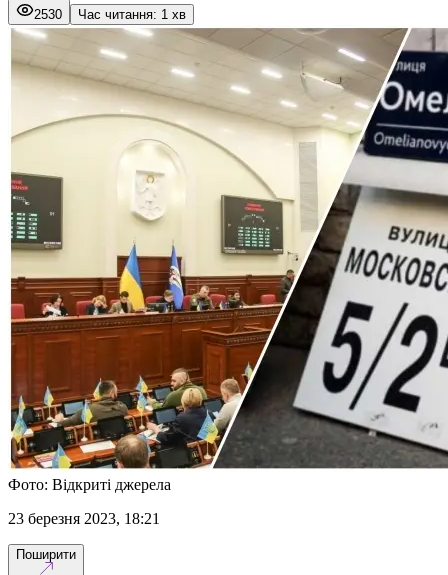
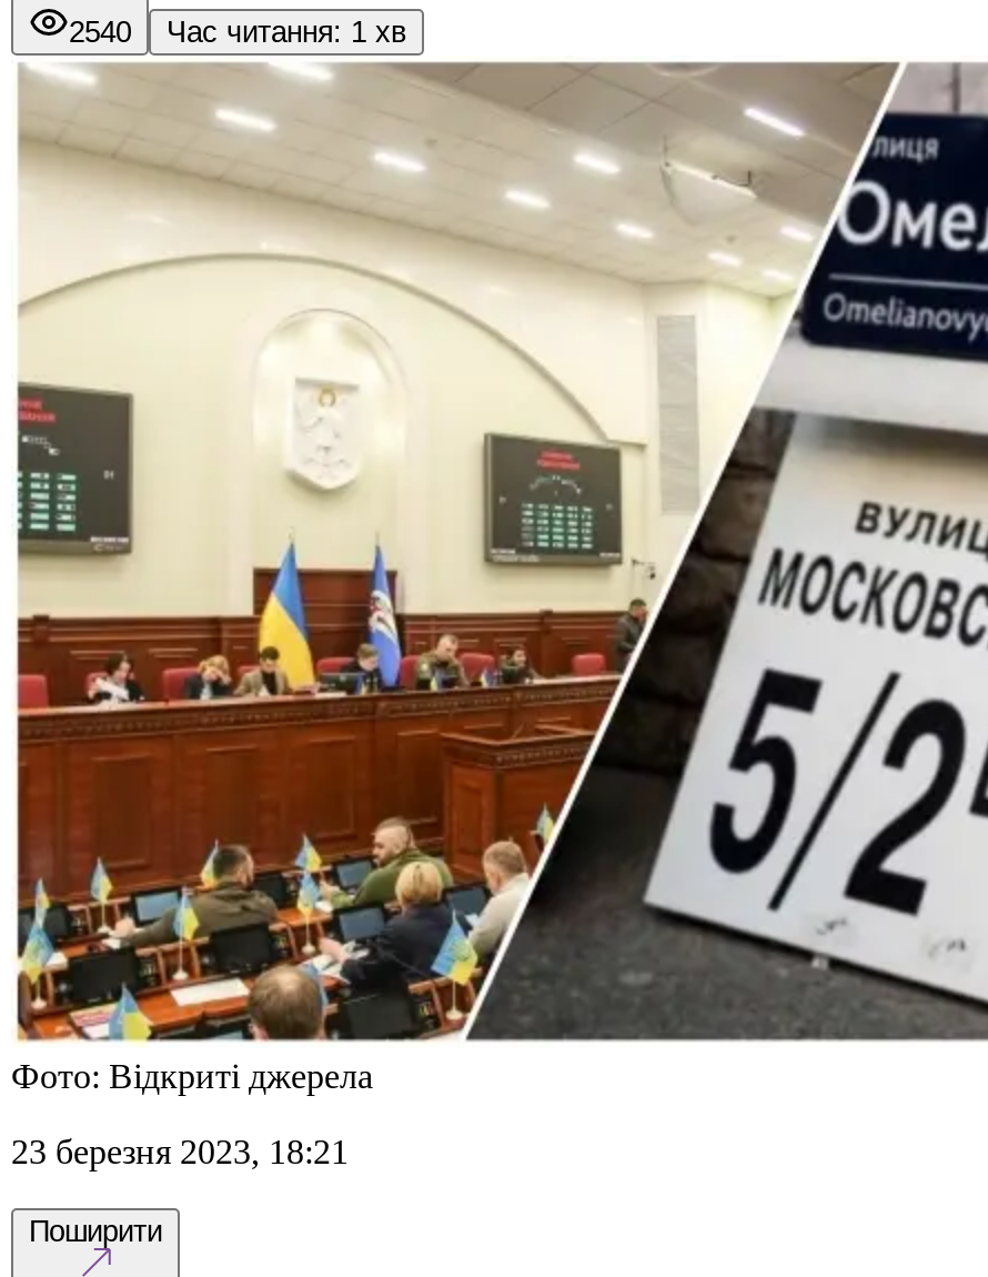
- 2530 Час читання: 1 хв
+ 2540 Час читання: 1 хв
